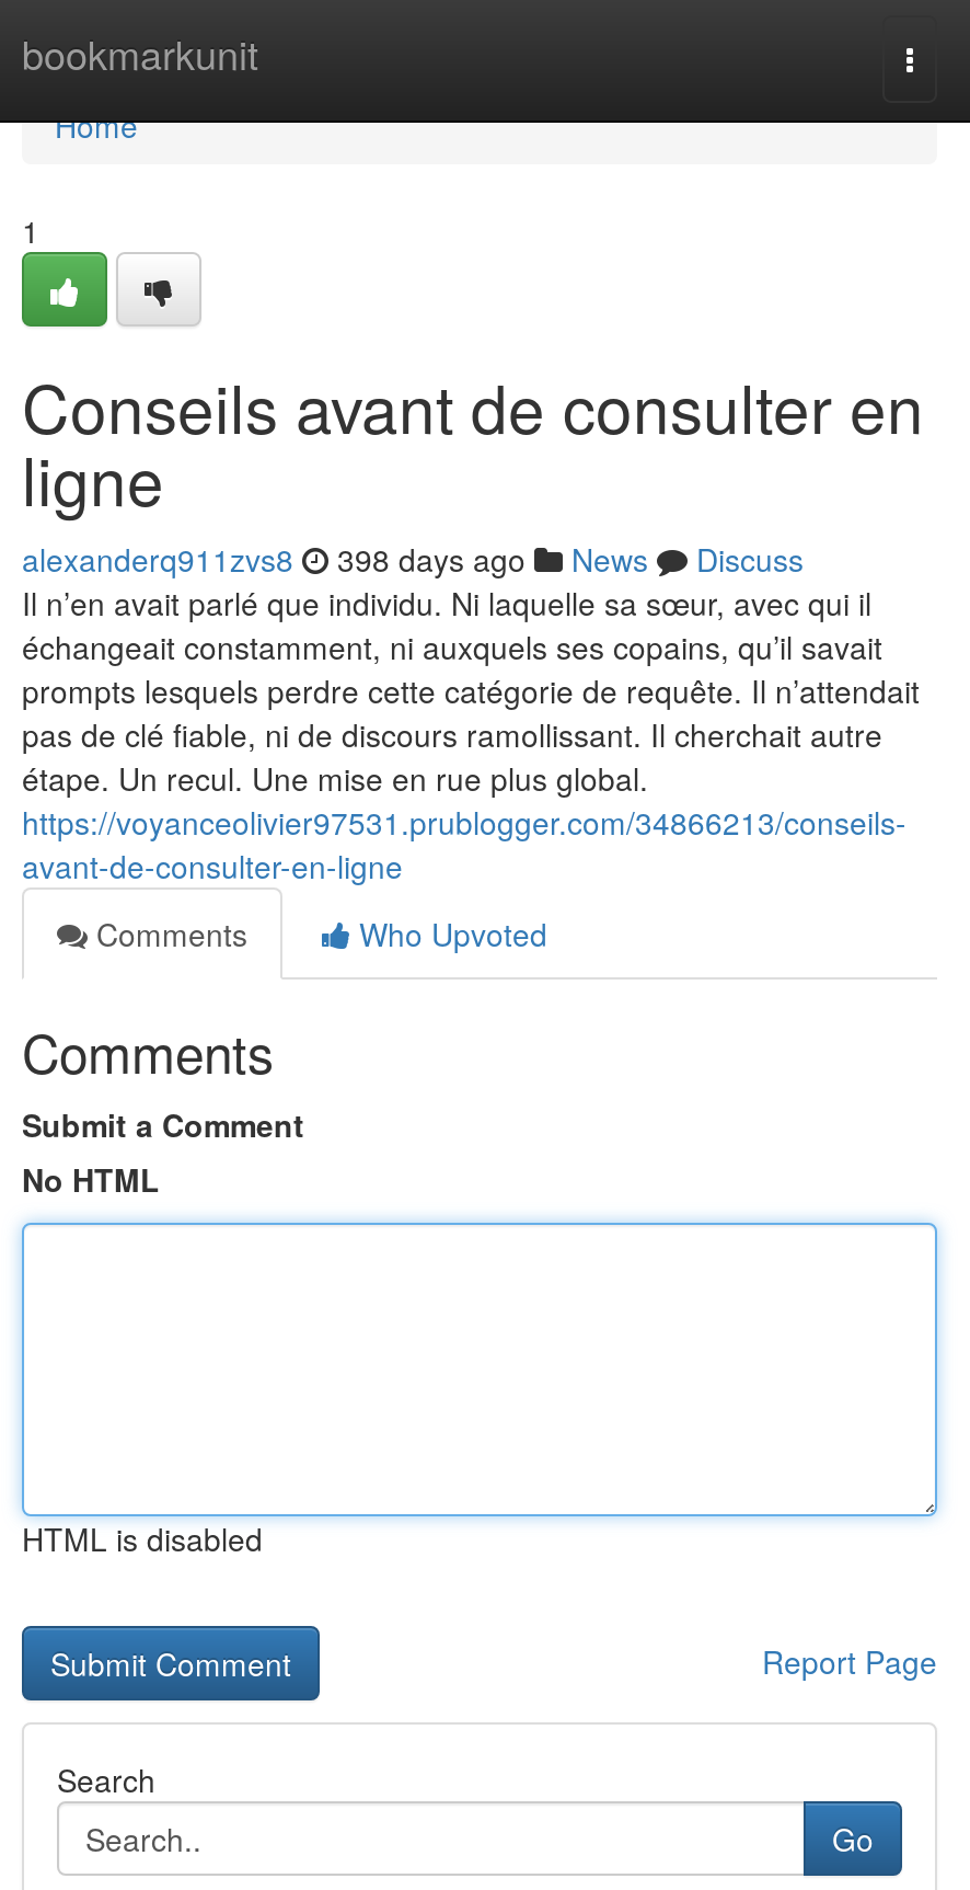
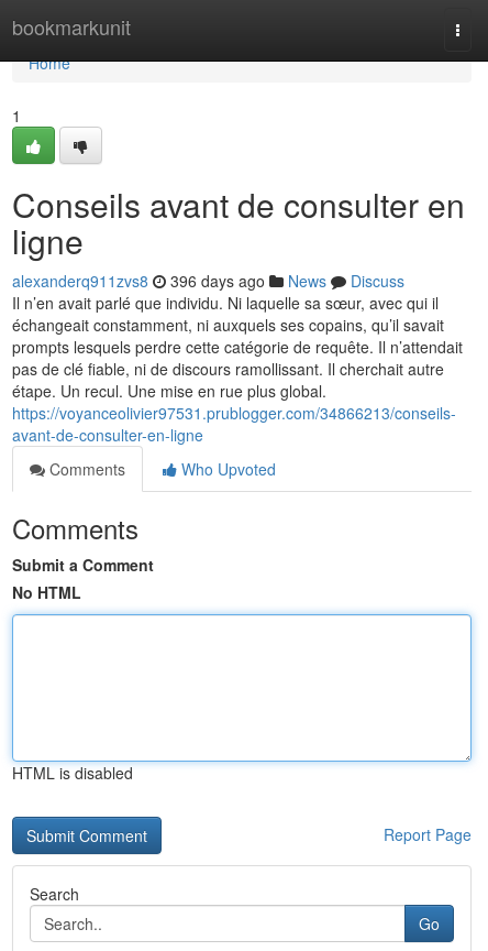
- alexanderq911zvs8 398 days ago News Discuss
+ alexanderq911zvs8 396 days ago News Discuss
